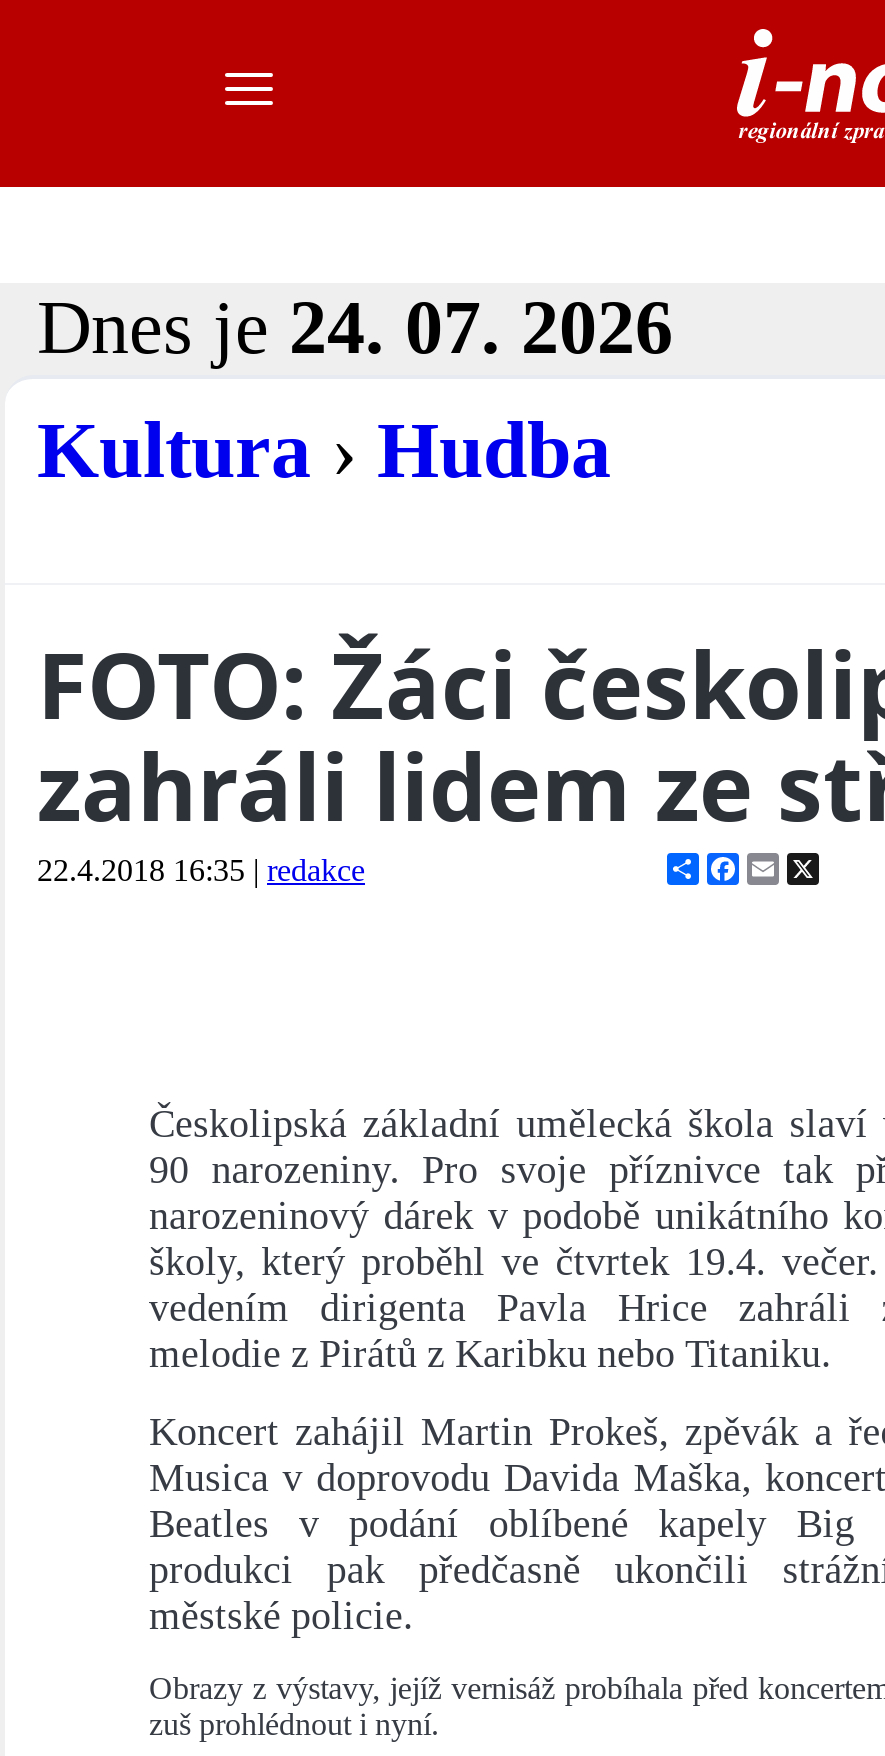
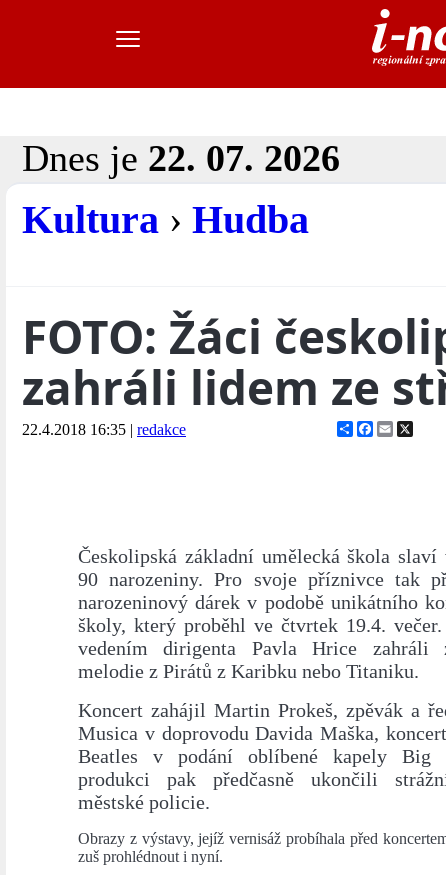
- Dnes je 24. 07. 2026
+ Dnes je 22. 07. 2026
